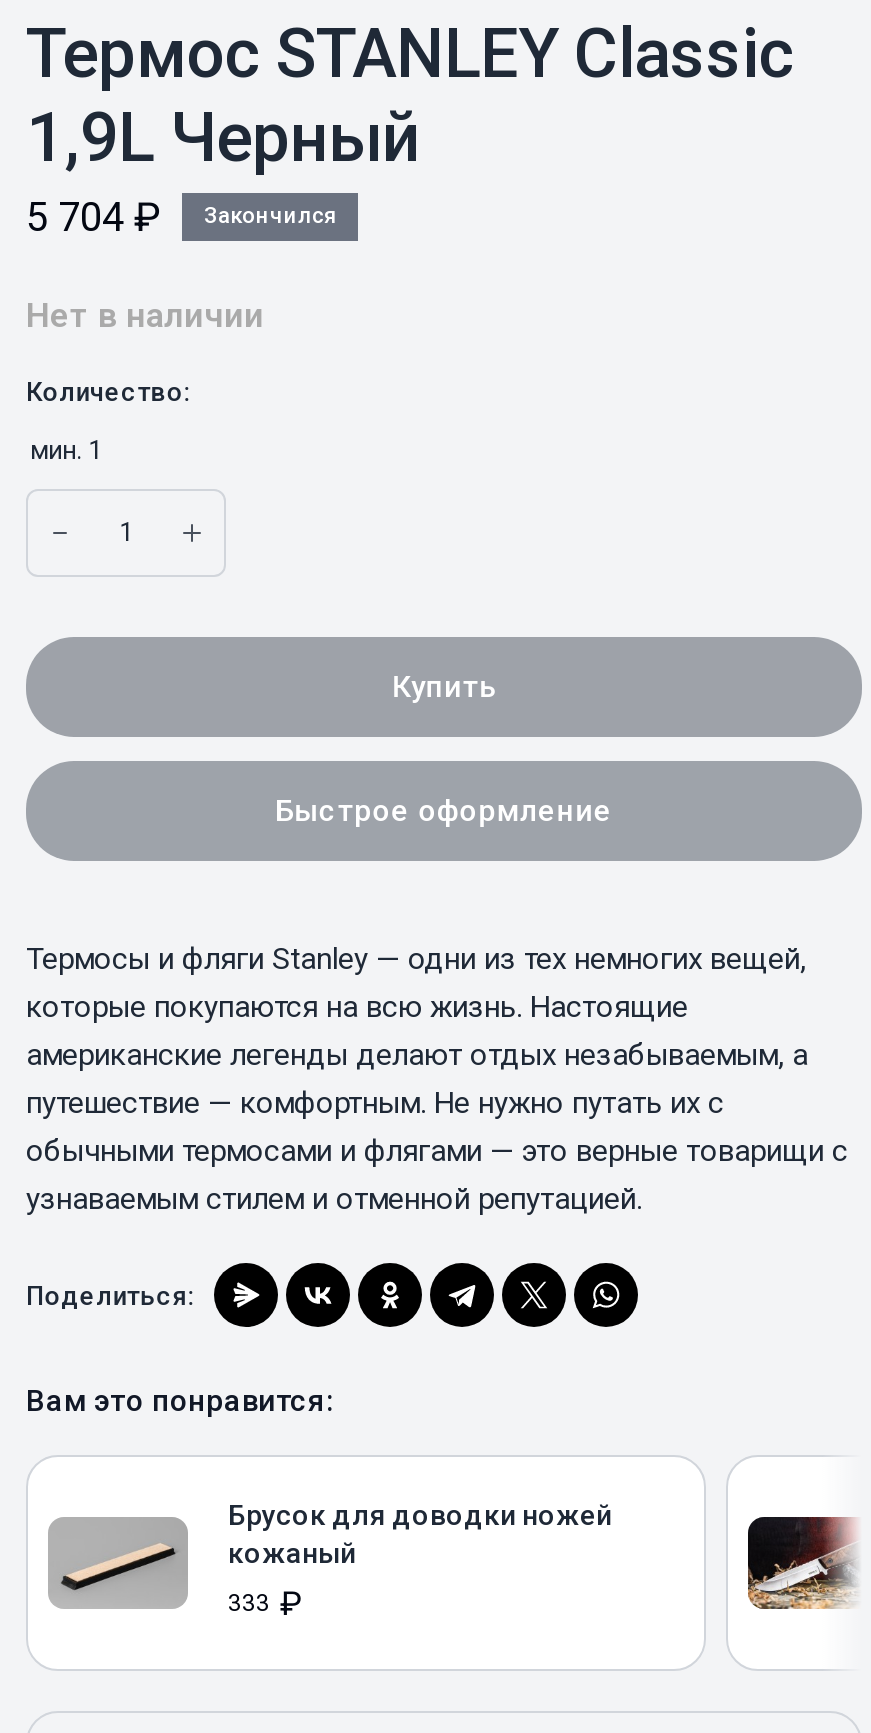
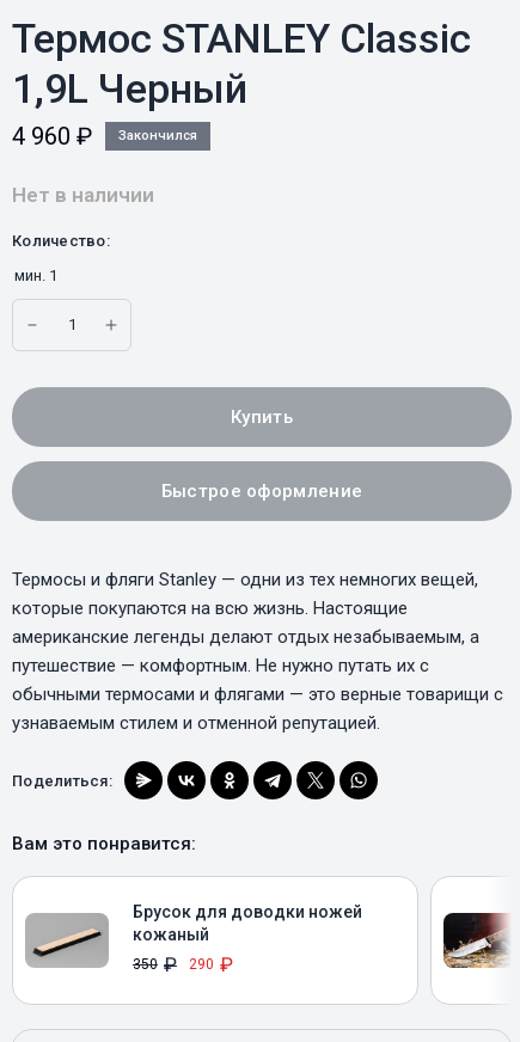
- 5 704 ₽ Закончился
+ 4 960 ₽ Закончился

- 333 ₽
+ 350 ₽
+ 290 ₽
